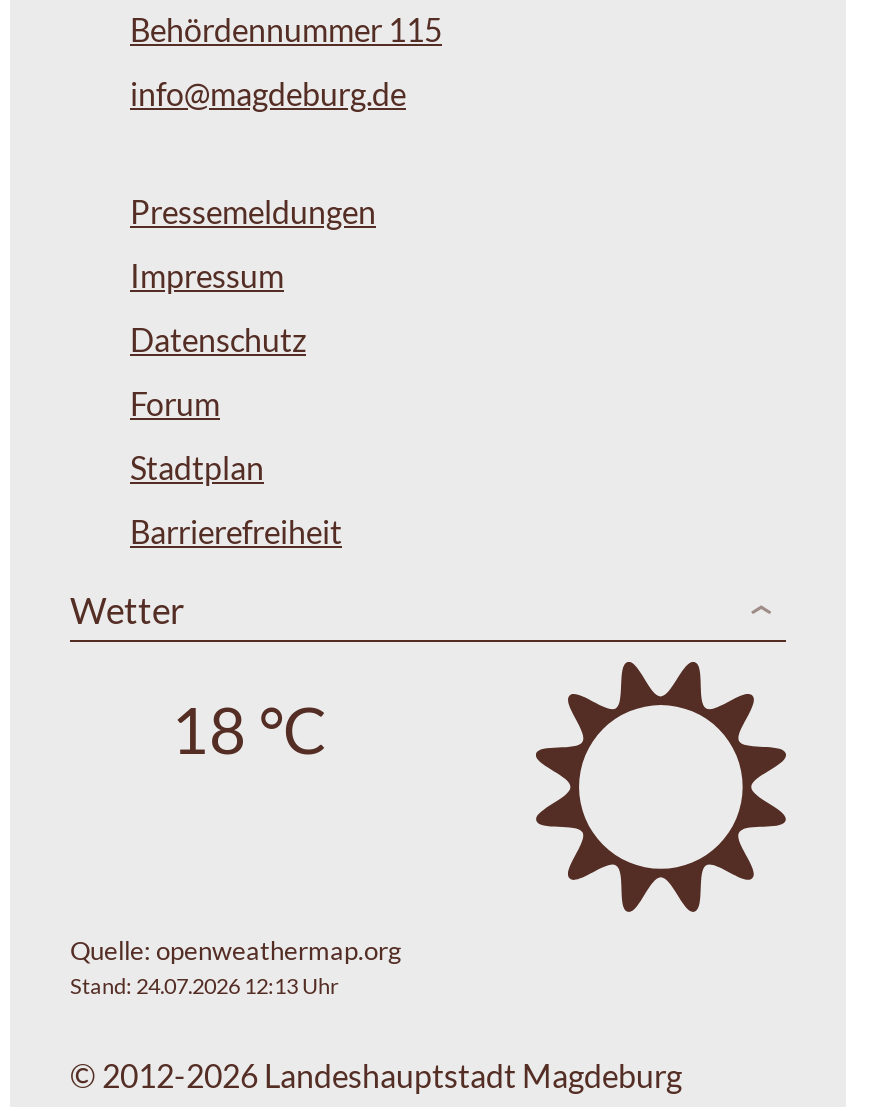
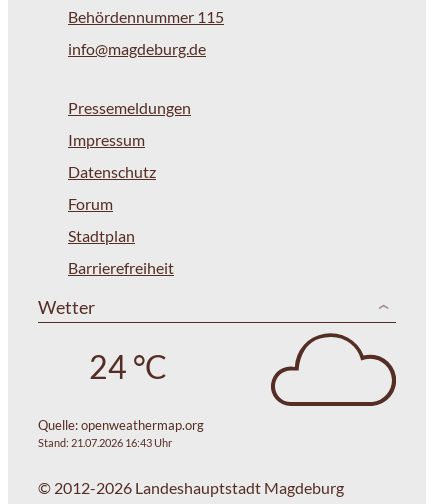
- [image]
+ [image]

- 18 °C
+ 24 °C

- Stand: 24.07.2026 12:13 Uhr
+ Stand: 21.07.2026 16:43 Uhr
